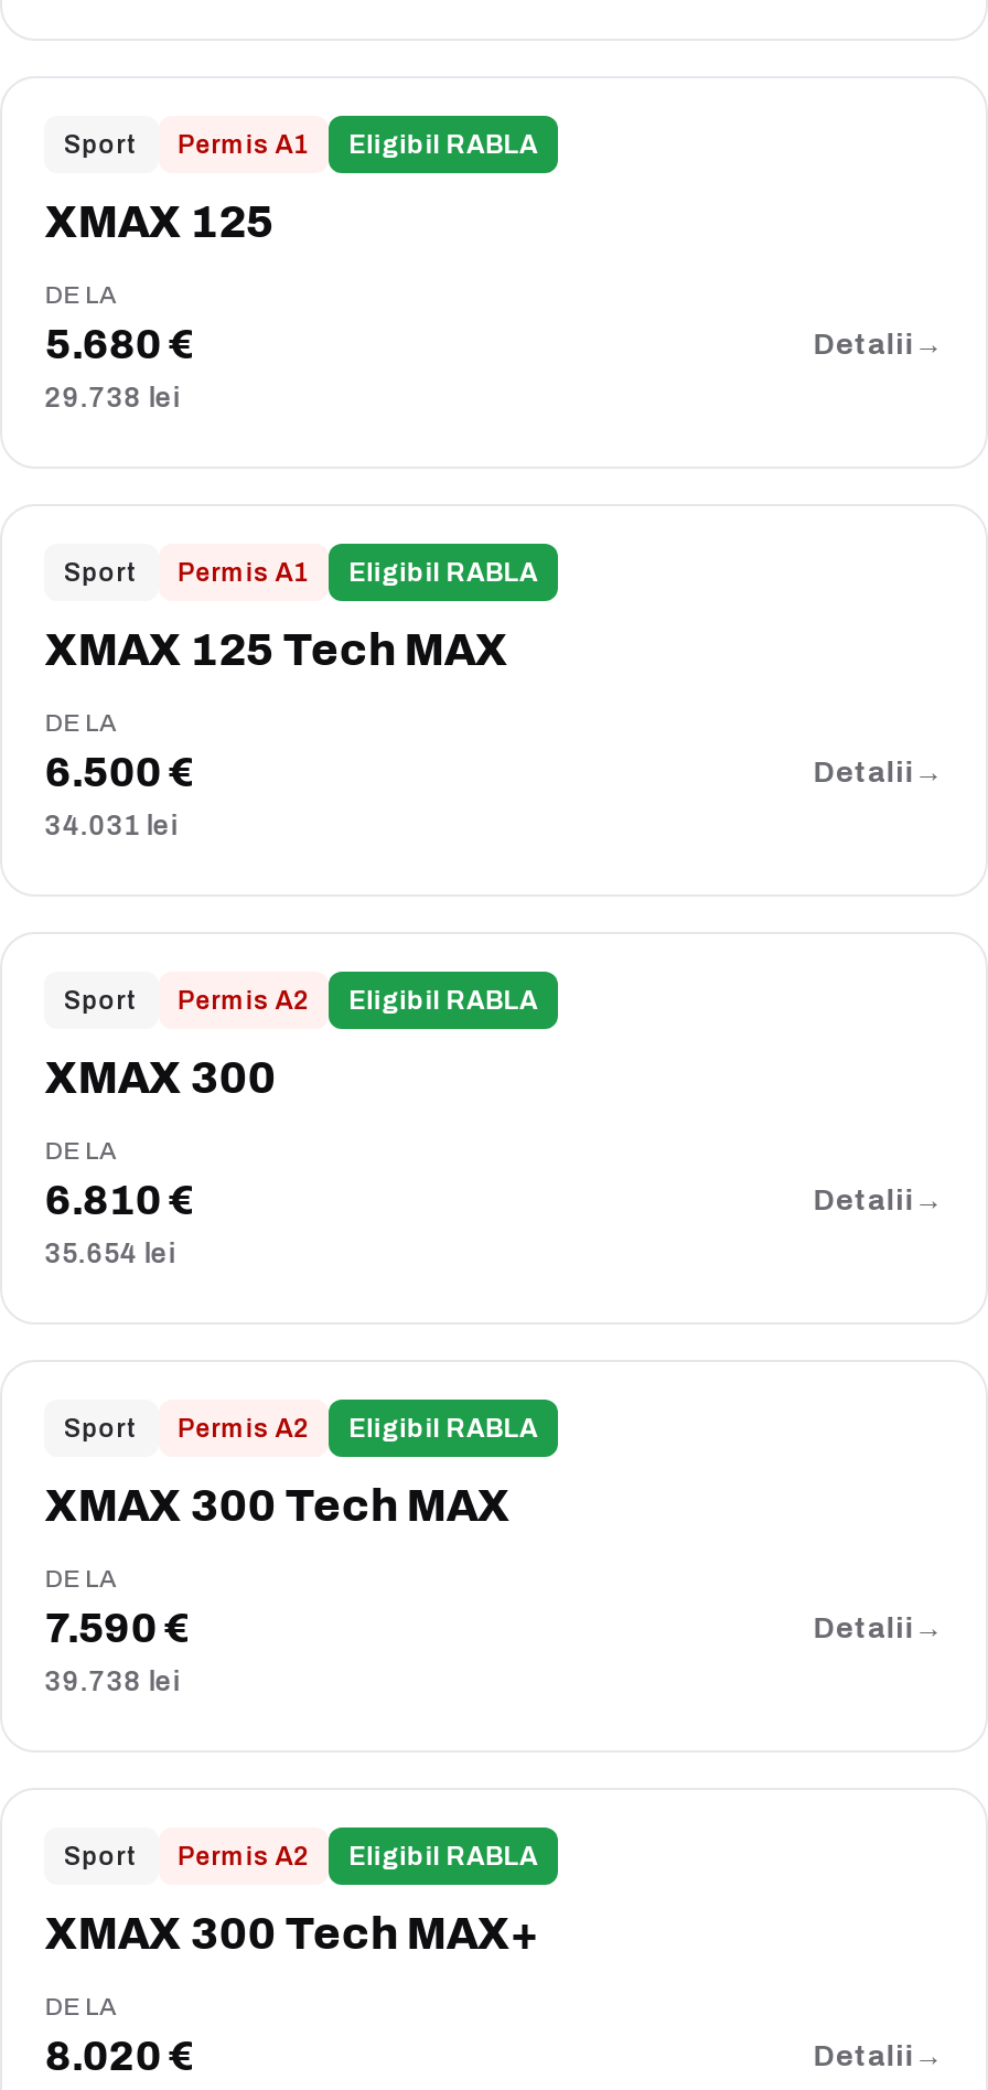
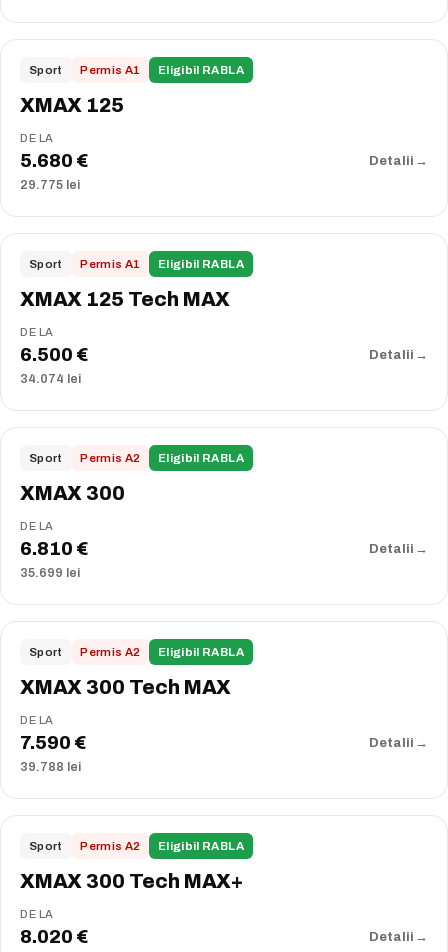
- 29.738 lei
+ 29.775 lei

- 34.031 lei
+ 34.074 lei

- 35.654 lei
+ 35.699 lei

- 39.738 lei
+ 39.788 lei
